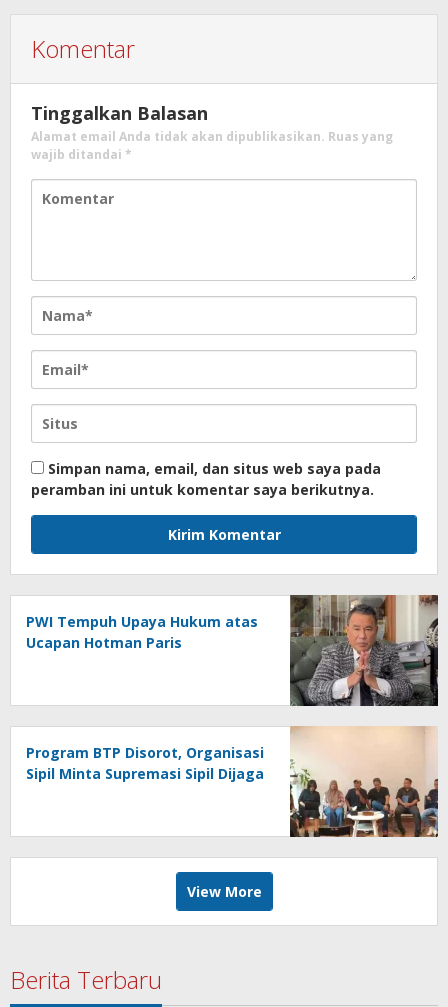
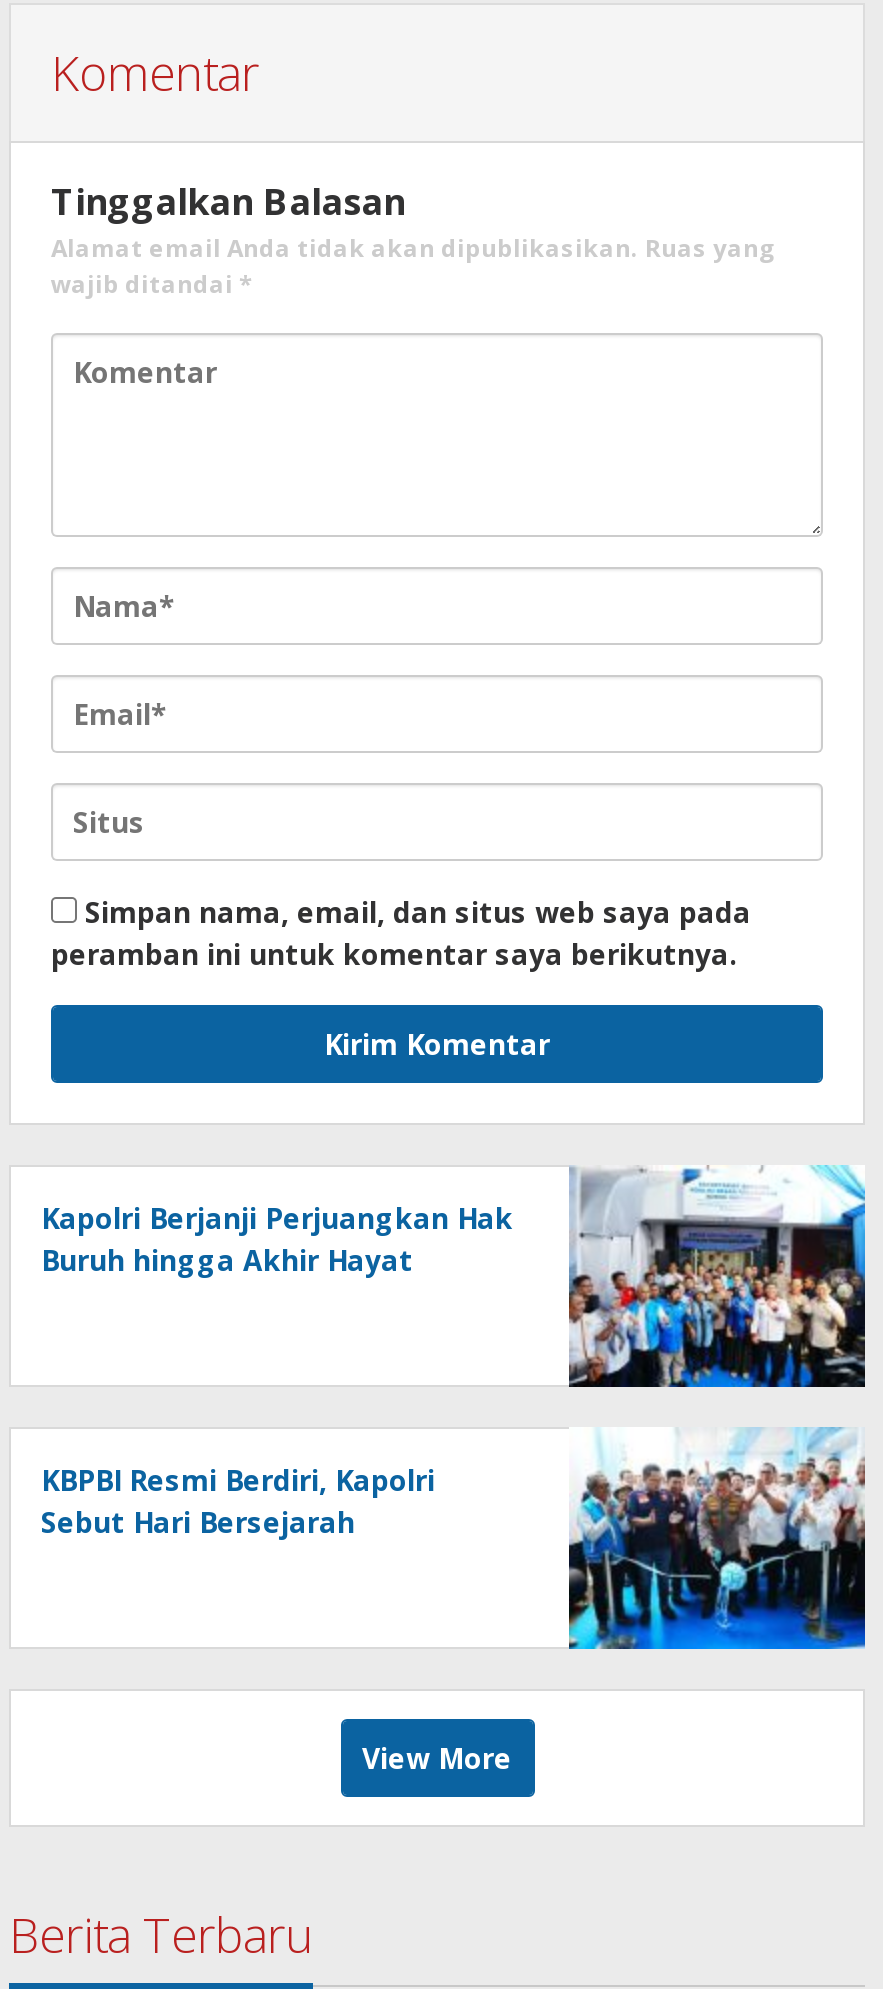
- [image]
- PWI Tempuh Upaya Hukum atas
- Ucapan Hotman Paris
+ [image]
+ Kapolri Berjanji Perjuangkan Hak
+ Buruh hingga Akhir Hayat

- [image]
+ [image]

- Program BTP Disorot, Organisasi
- Sipil Minta Supremasi Sipil Dijaga
+ KBPBI Resmi Berdiri, Kapolri
+ Sebut Hari Bersejarah
